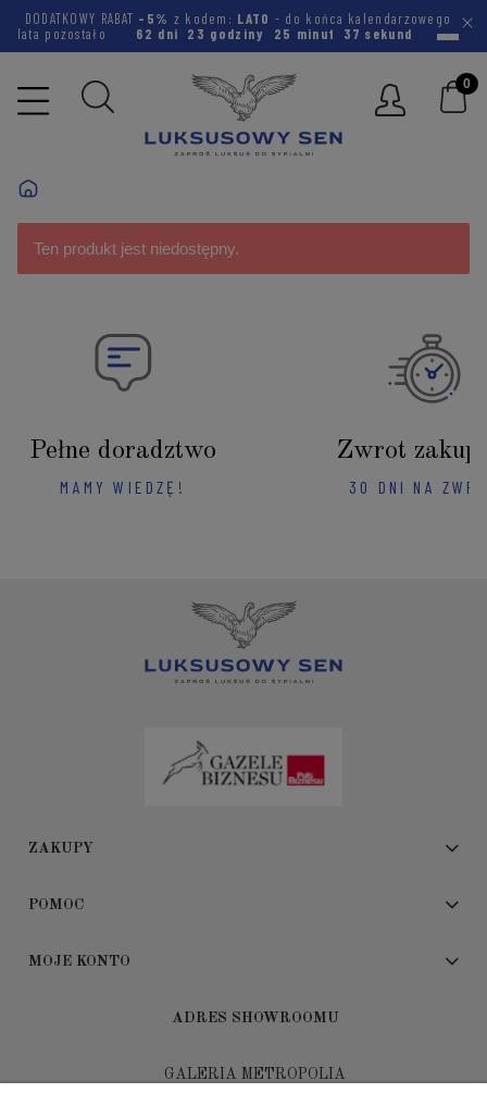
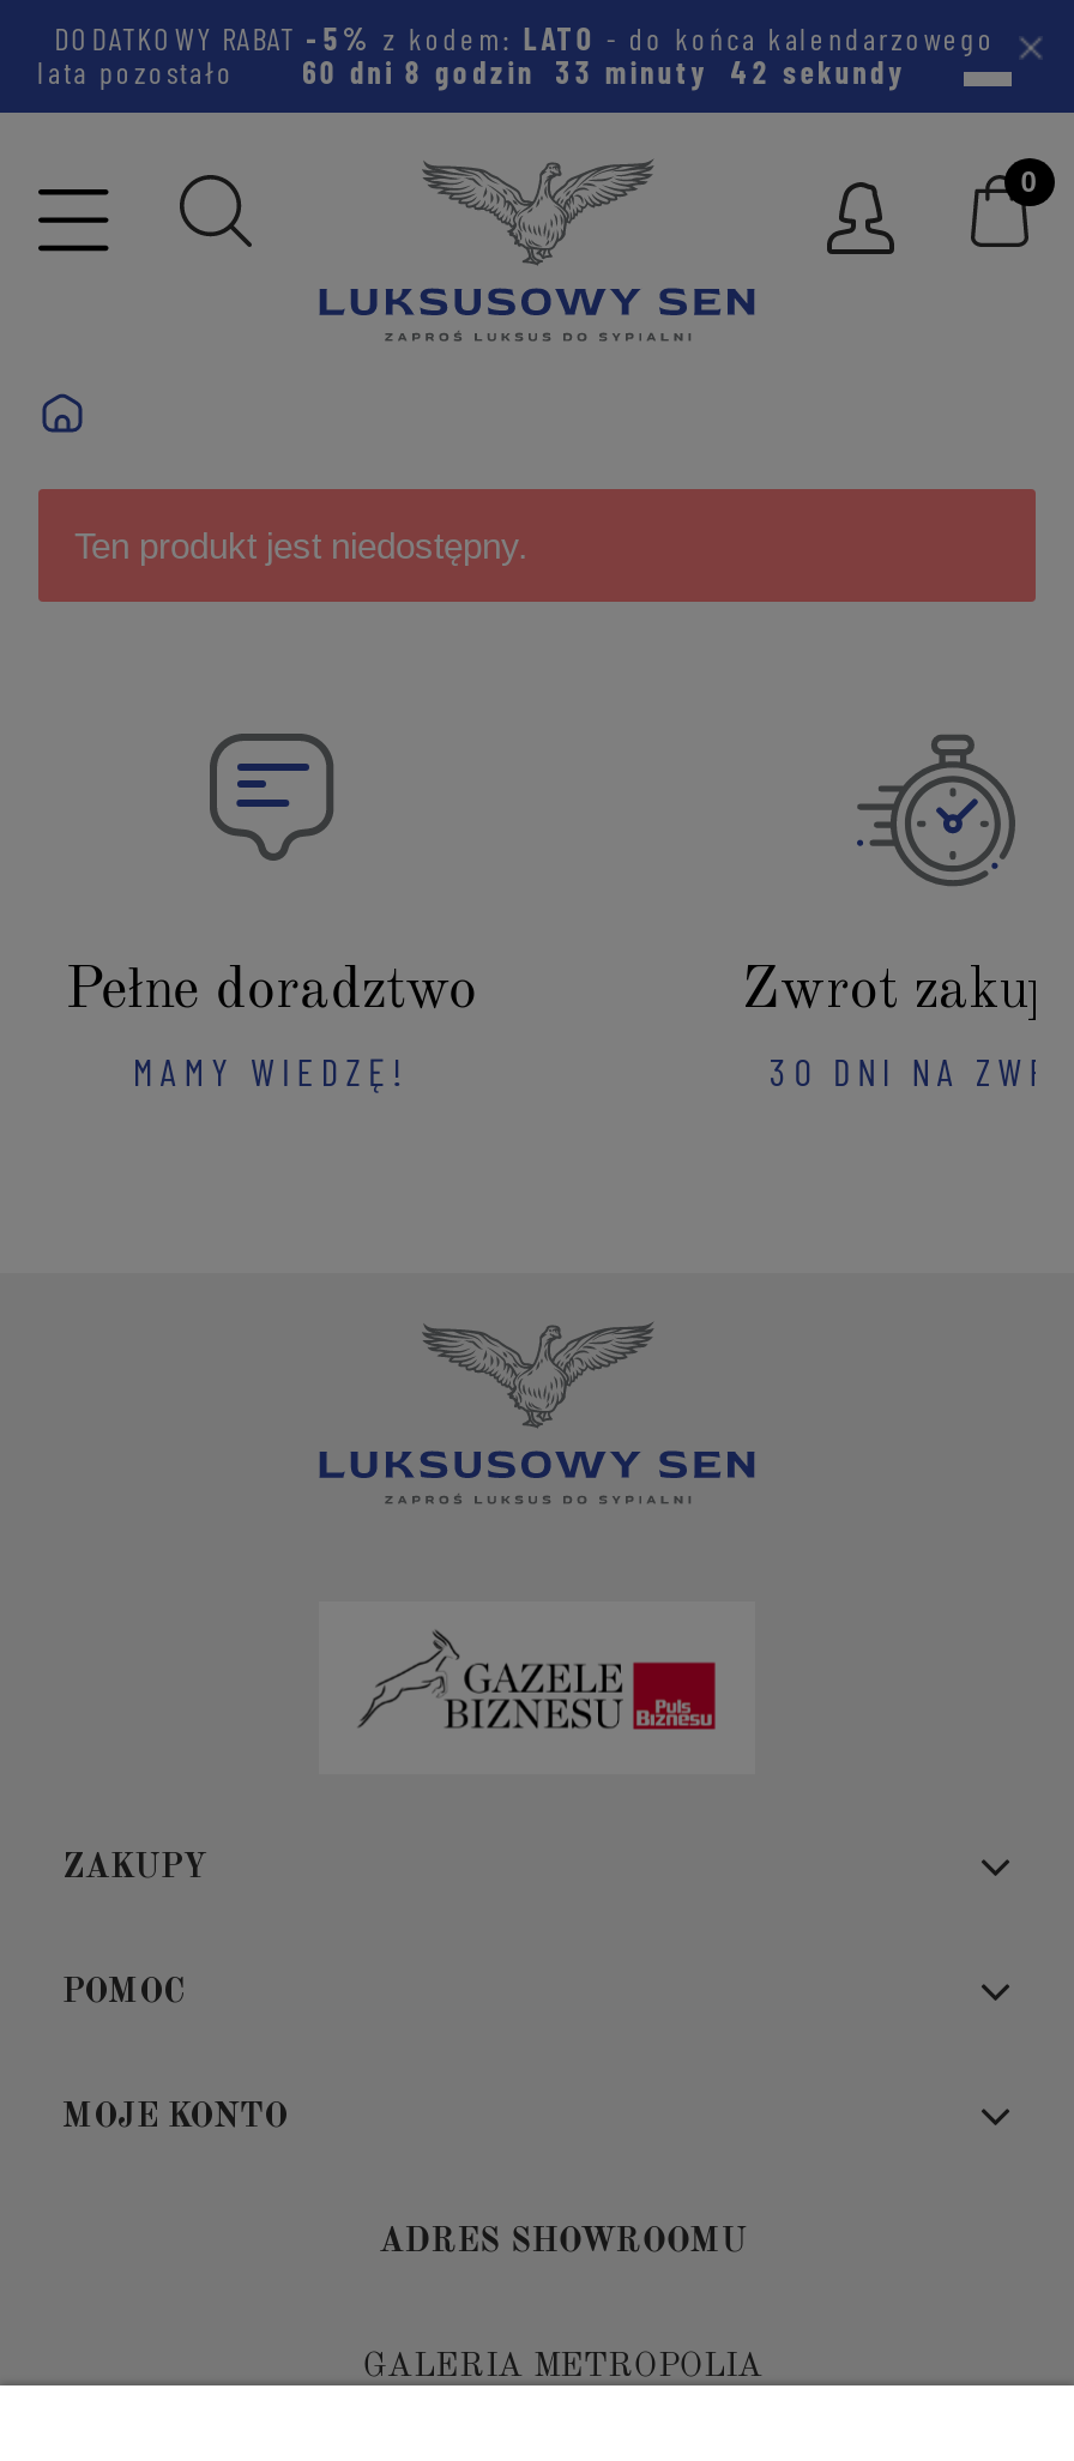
- 62 dni 23 godziny 25 minut 37 sekund
+ 60 dni 8 godzin 33 minuty 42 sekundy
